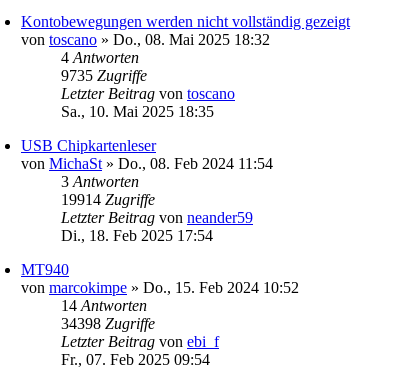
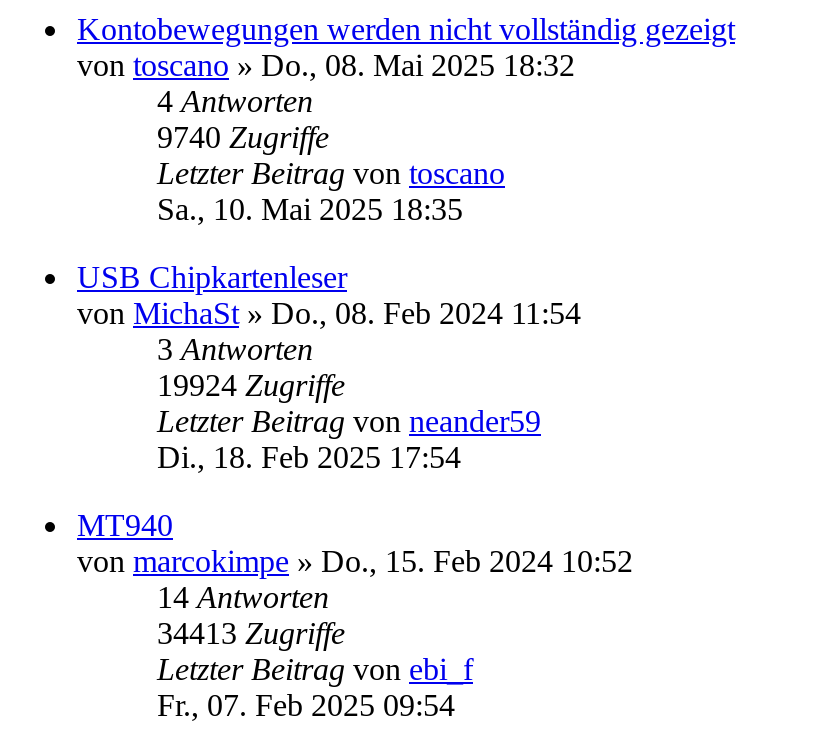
- 9735 Zugriffe
+ 9740 Zugriffe

- 19914 Zugriffe
+ 19924 Zugriffe

- 34398 Zugriffe
+ 34413 Zugriffe
